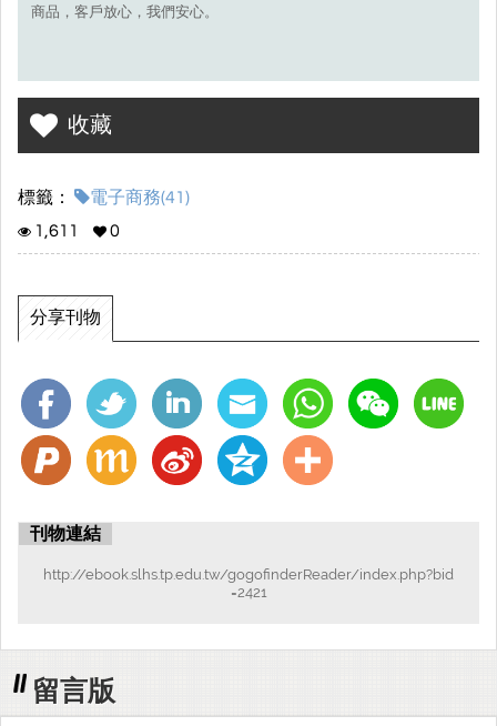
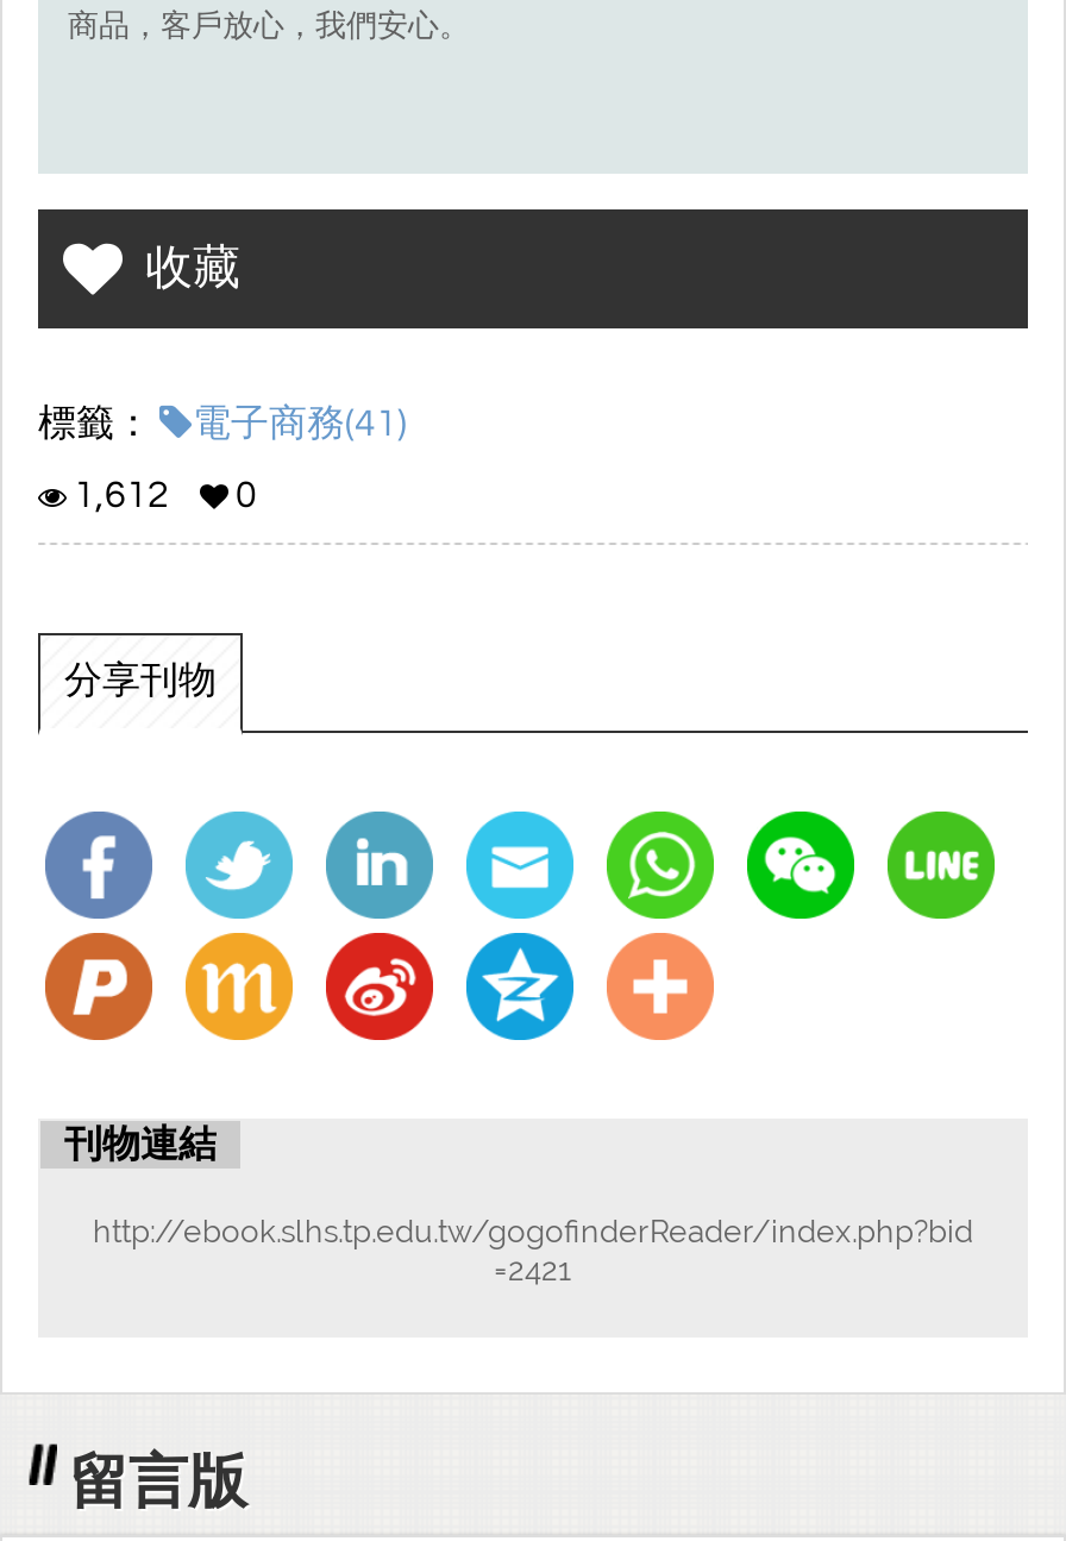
- 1,611 0
+ 1,612 0
